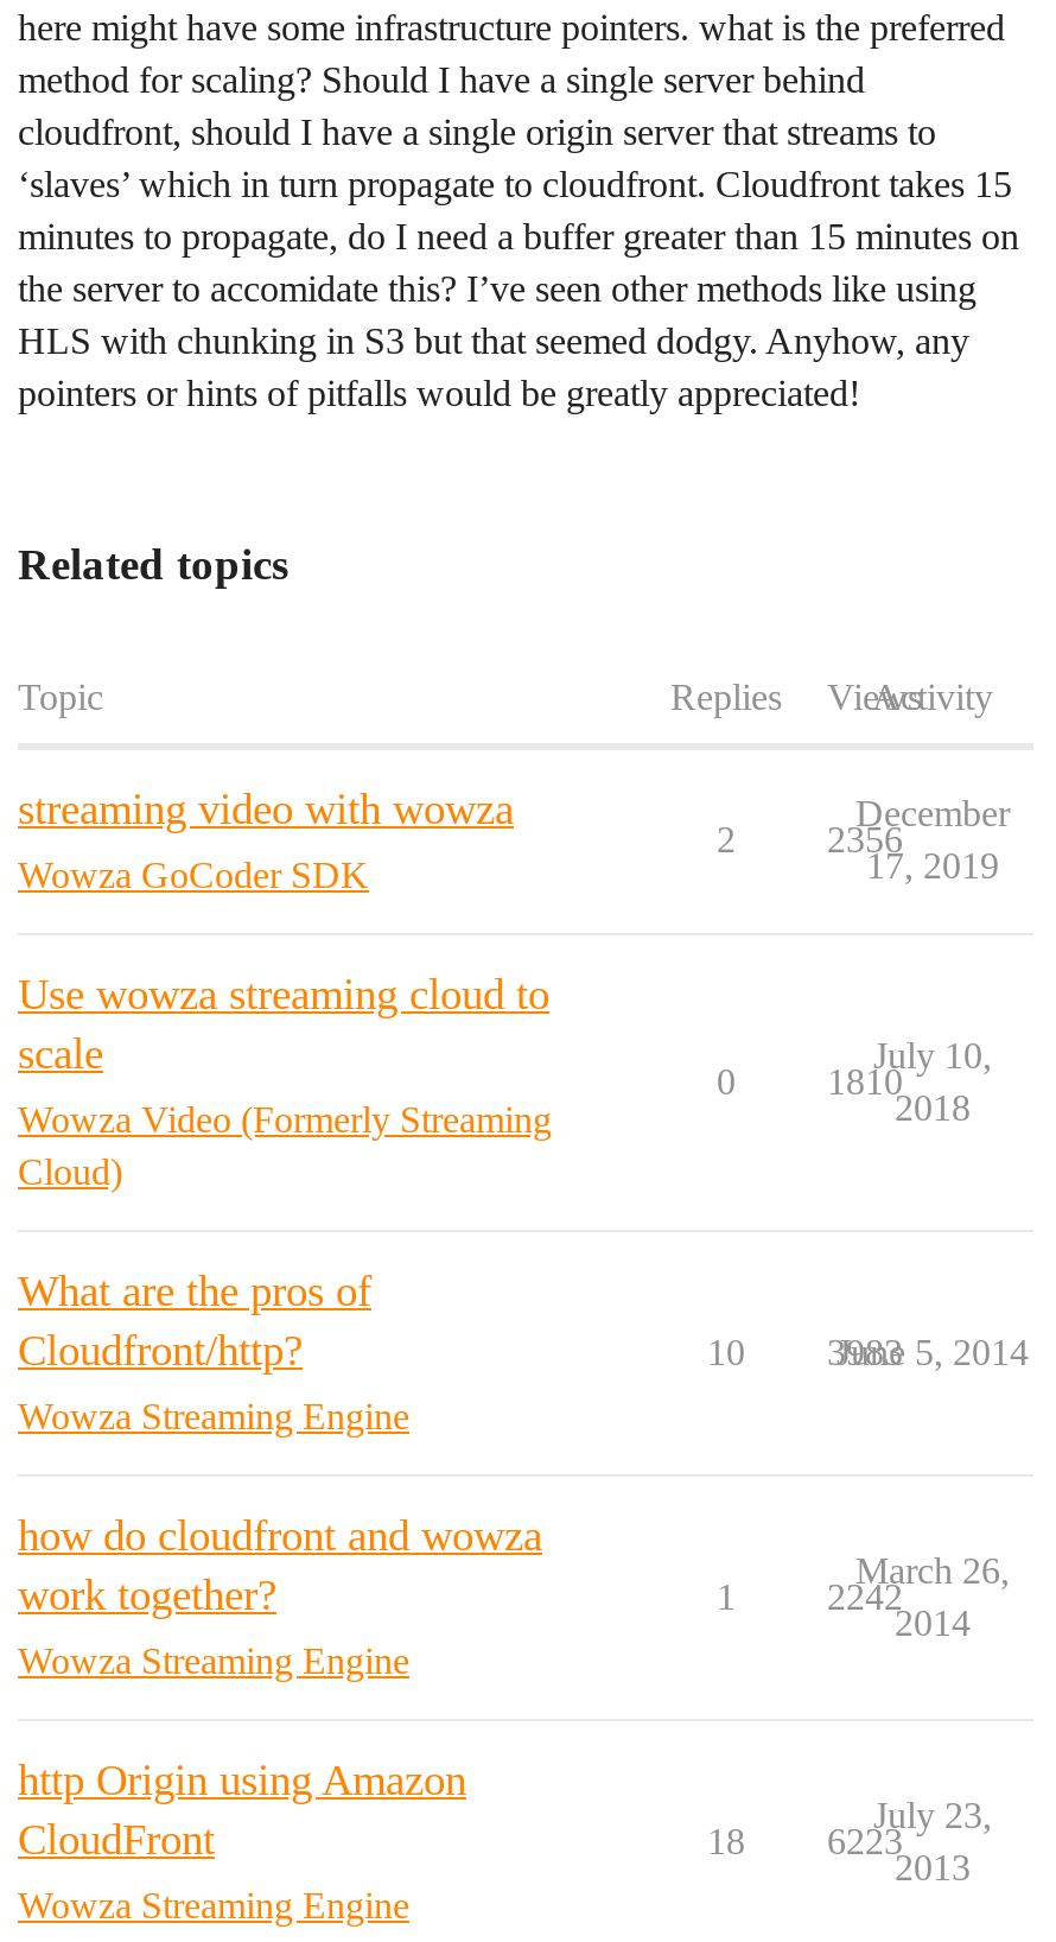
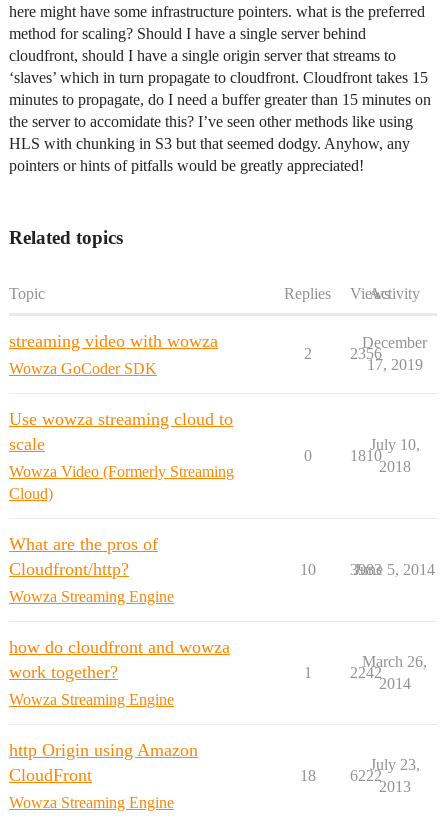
- 6223
+ 6222
